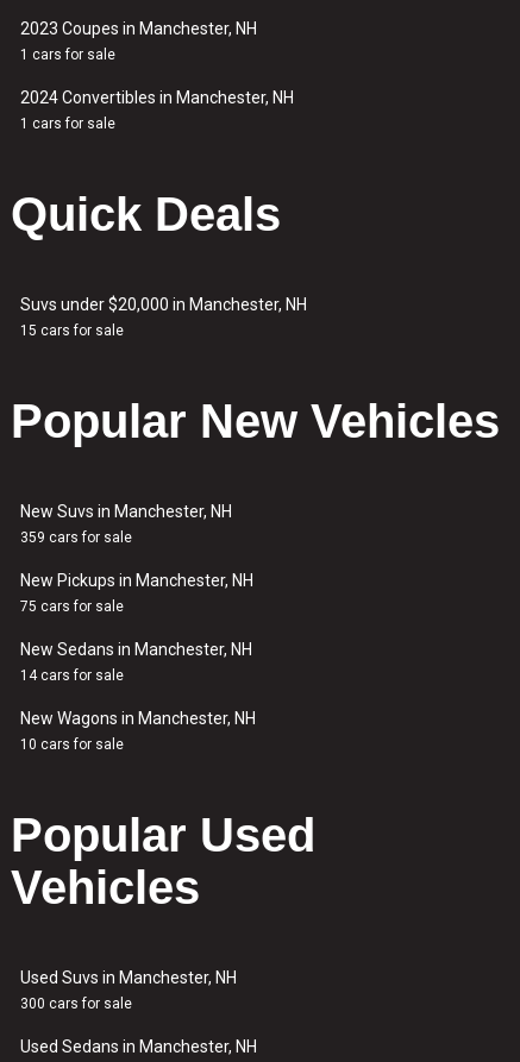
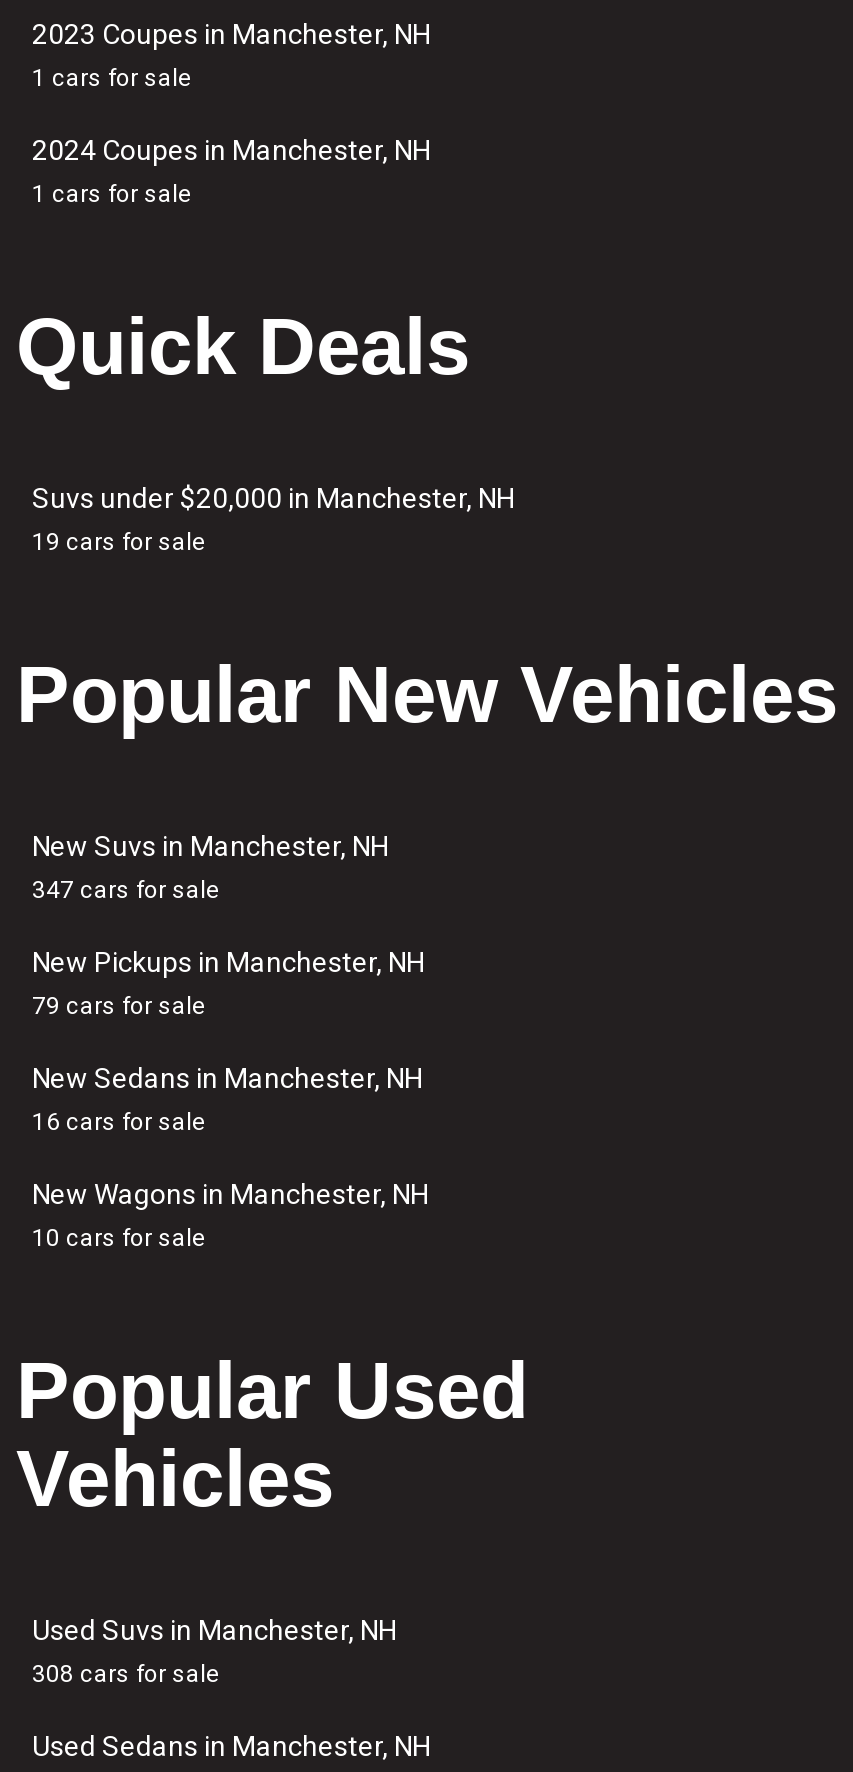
- 2024 Convertibles in Manchester, NH
+ 2024 Coupes in Manchester, NH

- 15 cars for sale
+ 19 cars for sale

- 359 cars for sale
+ 347 cars for sale

- 75 cars for sale
+ 79 cars for sale

- 14 cars for sale
+ 16 cars for sale

- 300 cars for sale
+ 308 cars for sale
